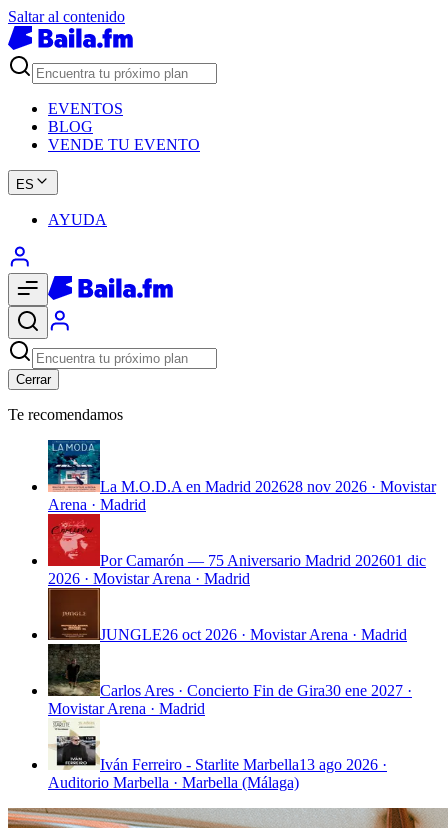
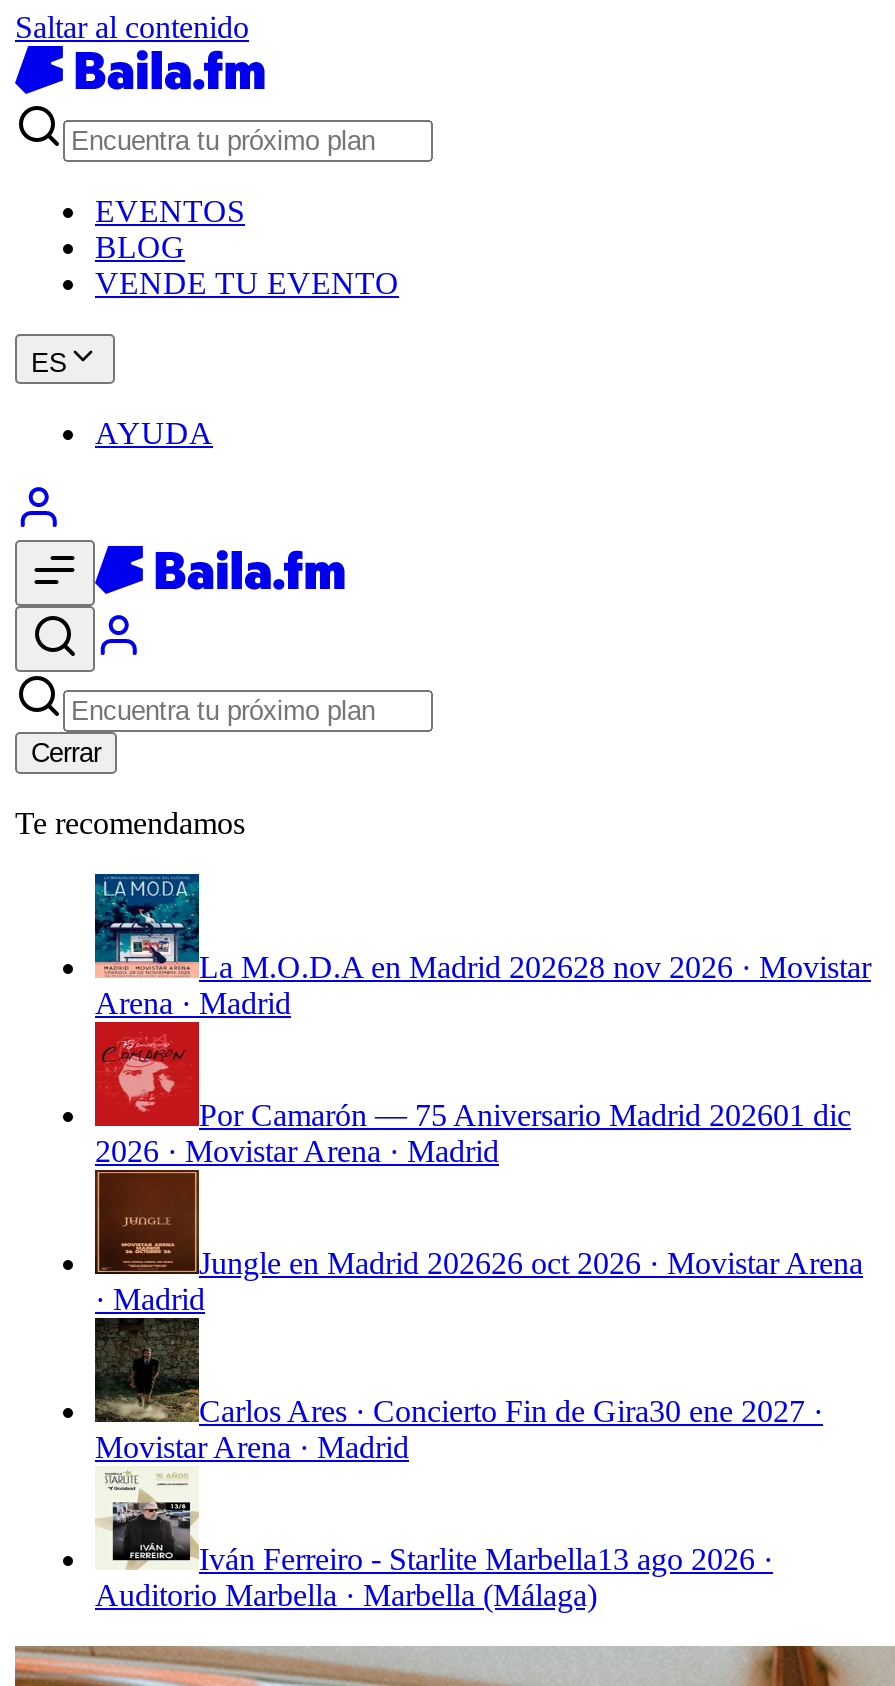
- JUNGLE26 oct 2026 · Movistar Arena · Madrid
+ Jungle en Madrid 202626 oct 2026 · Movistar Arena
+ · Madrid
